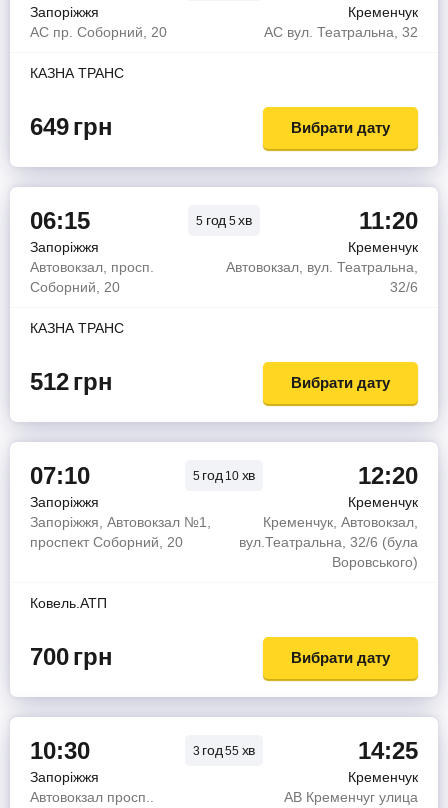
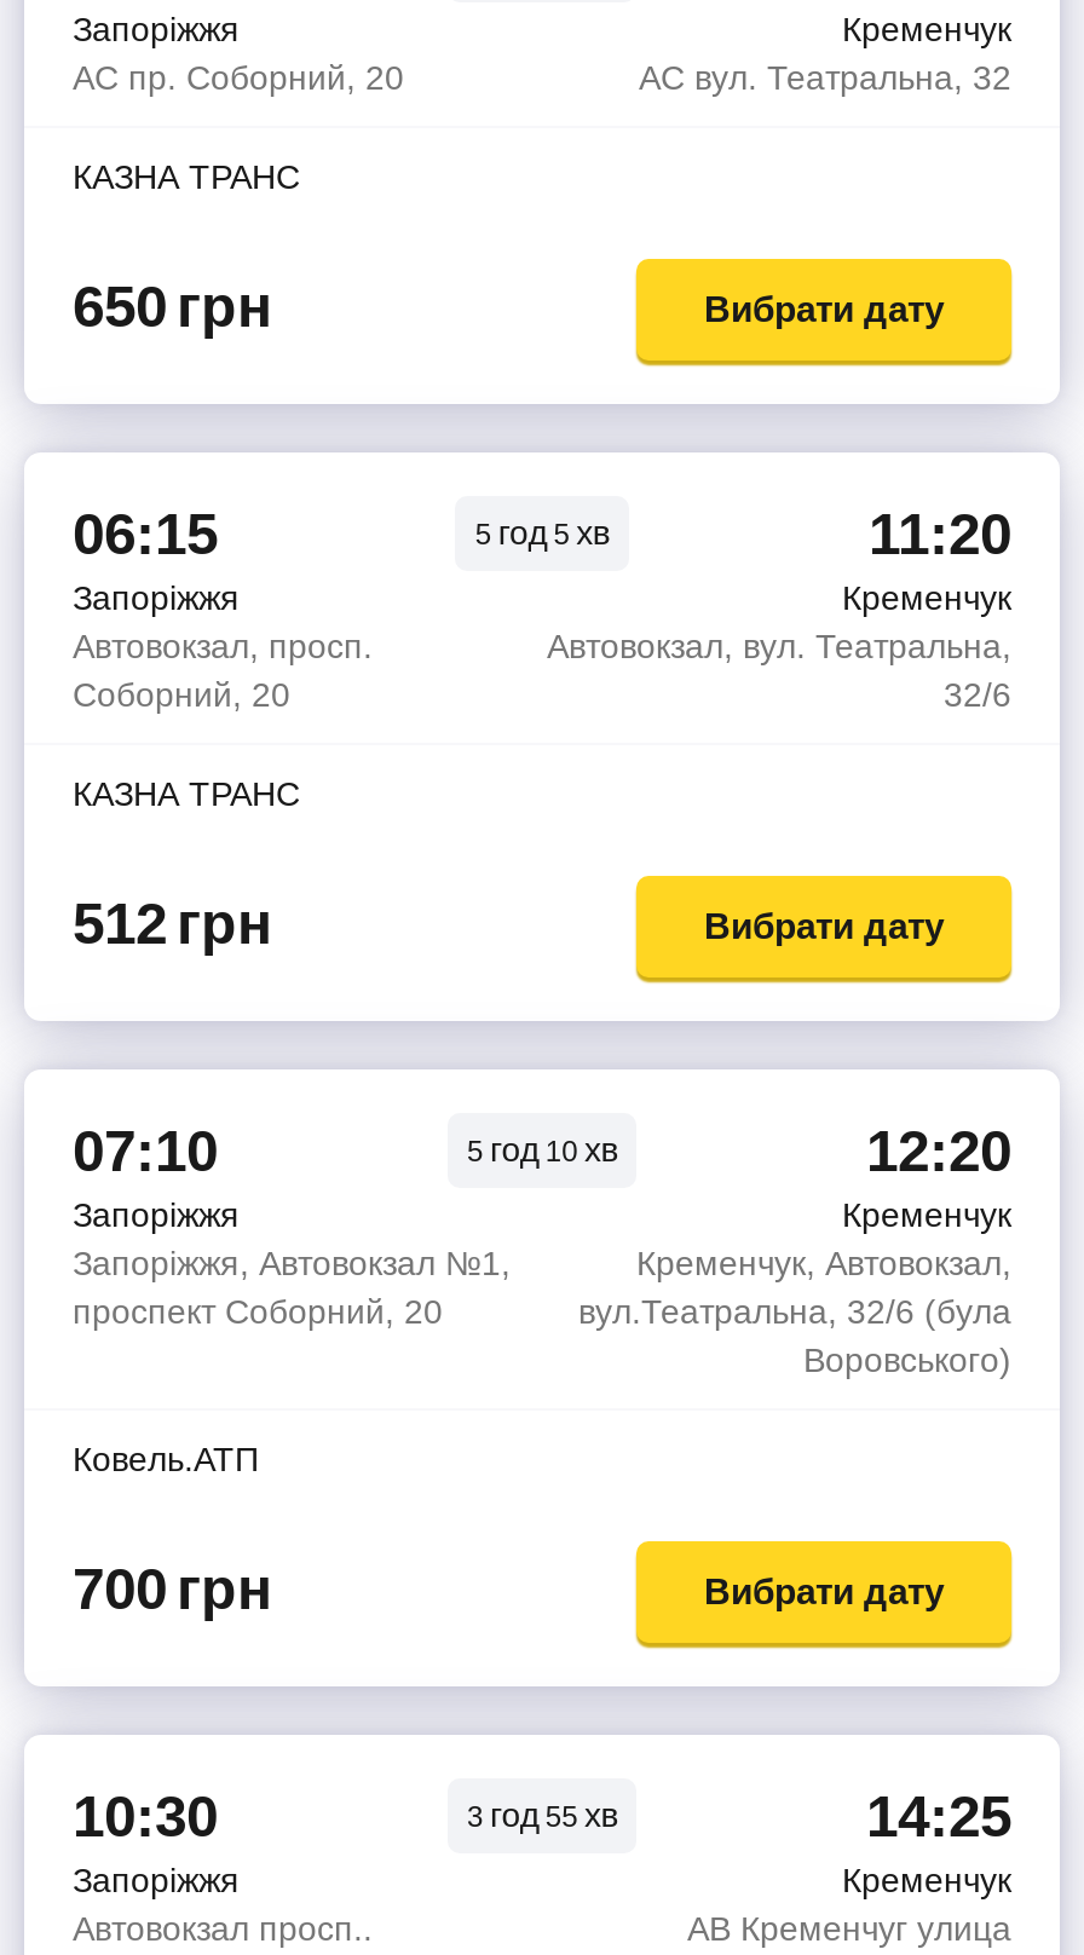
- 649 грн
+ 650 грн
